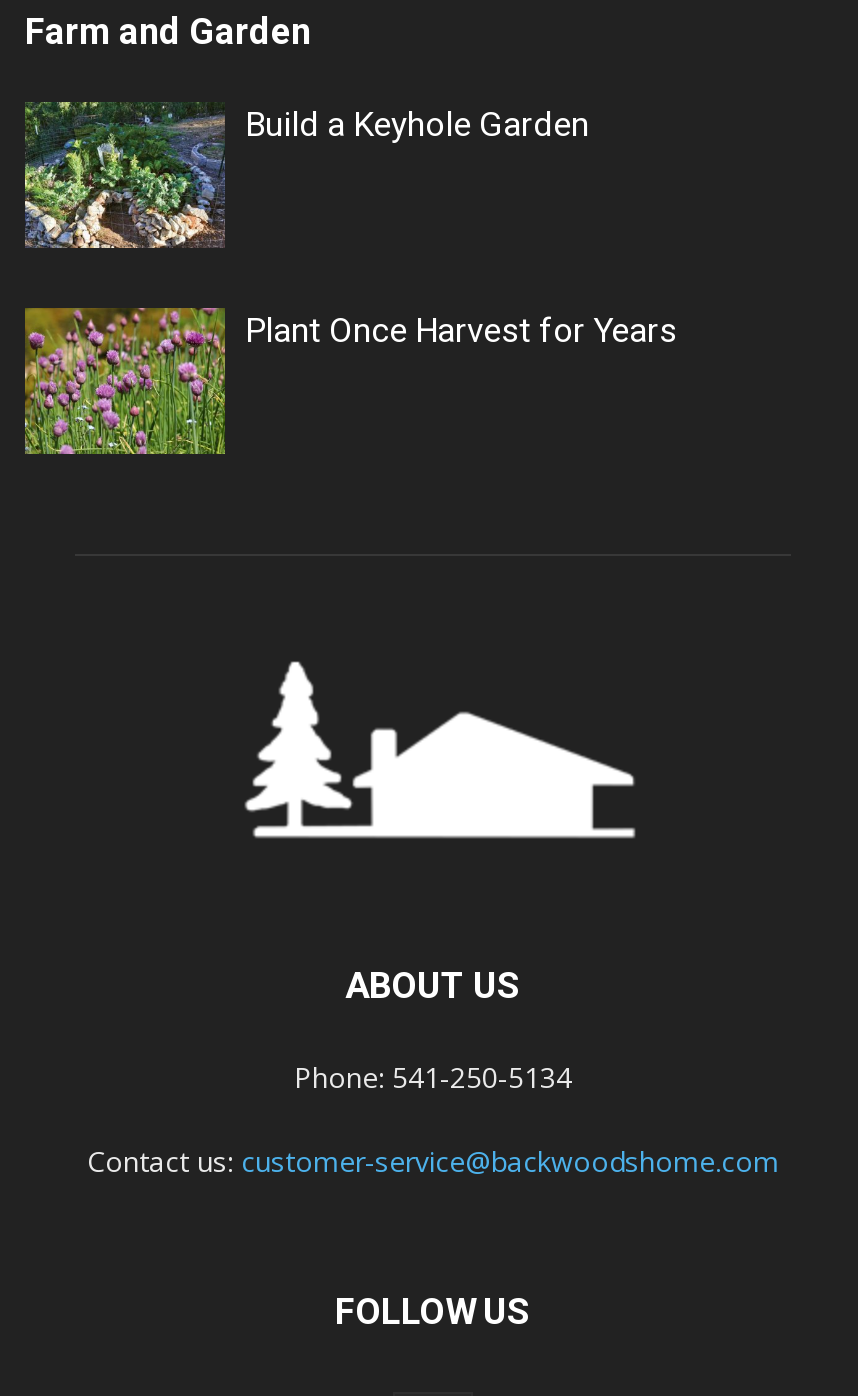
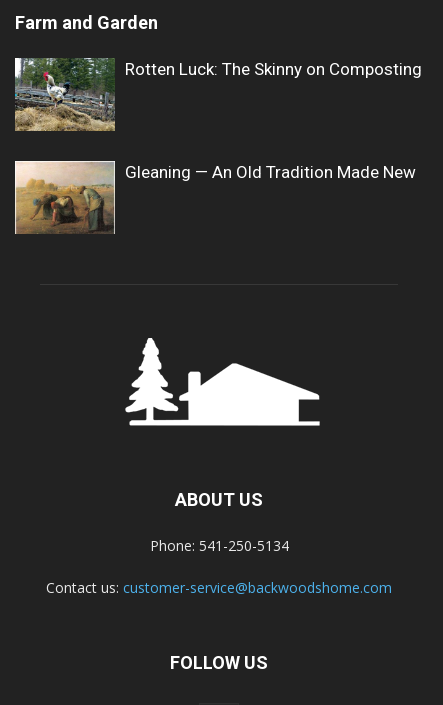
- [image]
- Build a Keyhole Garden
+ [image]
+ Rotten Luck: The Skinny on Composting

- [image]
- Plant Once Harvest for Years
+ [image]
+ Gleaning — An Old Tradition Made New
